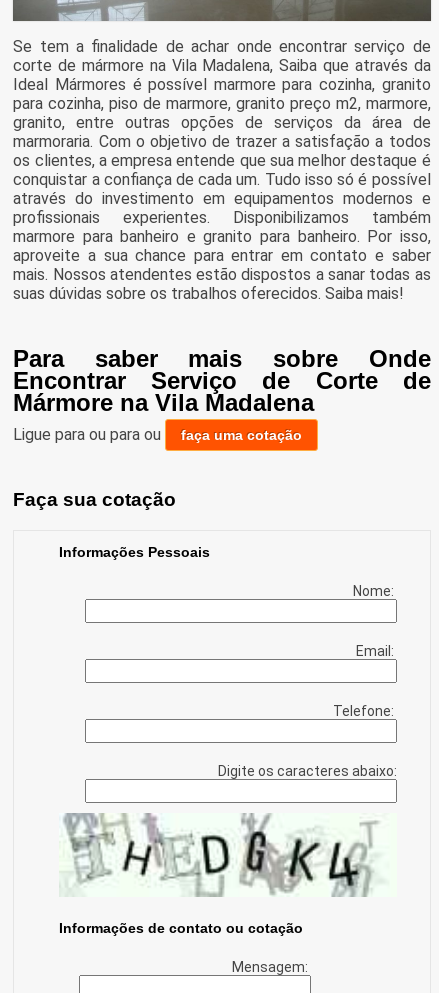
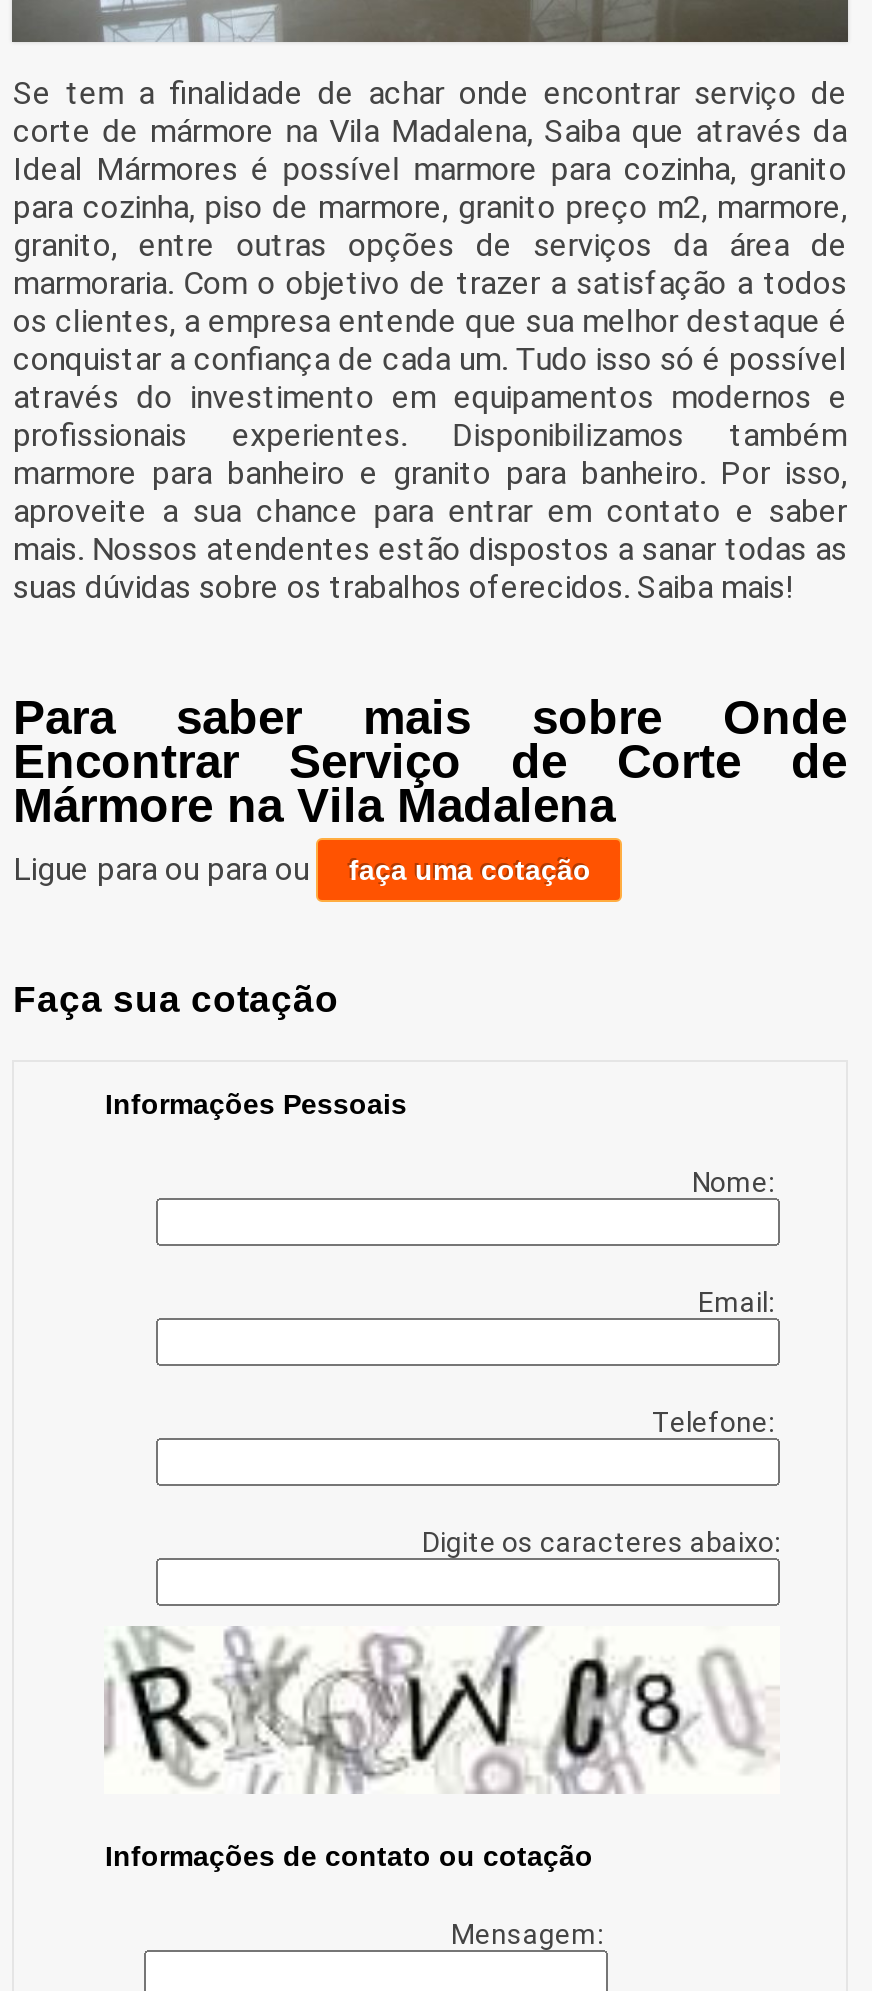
- [image]
+ [image]
